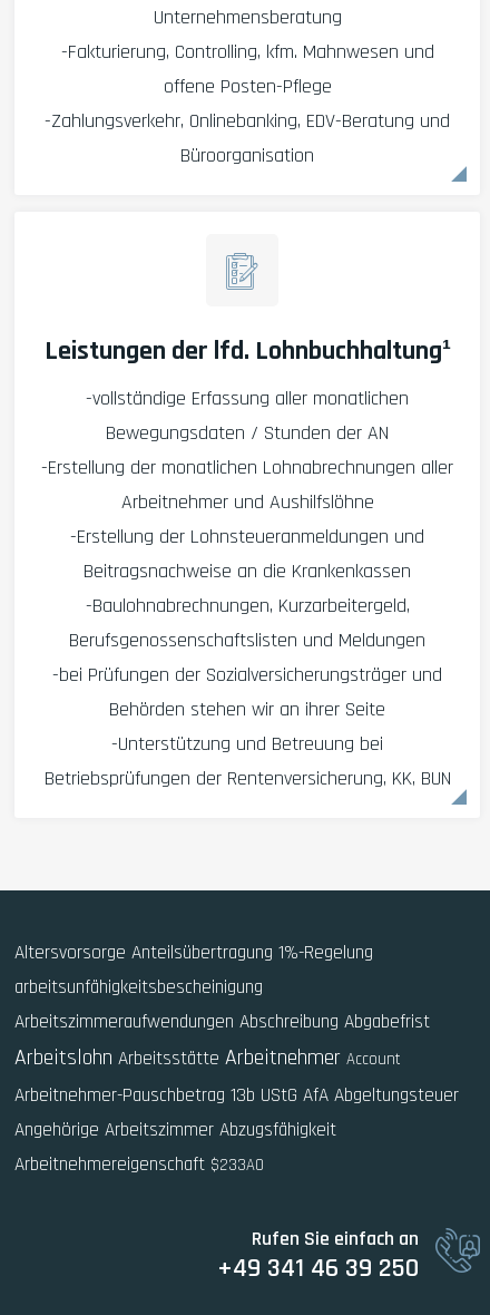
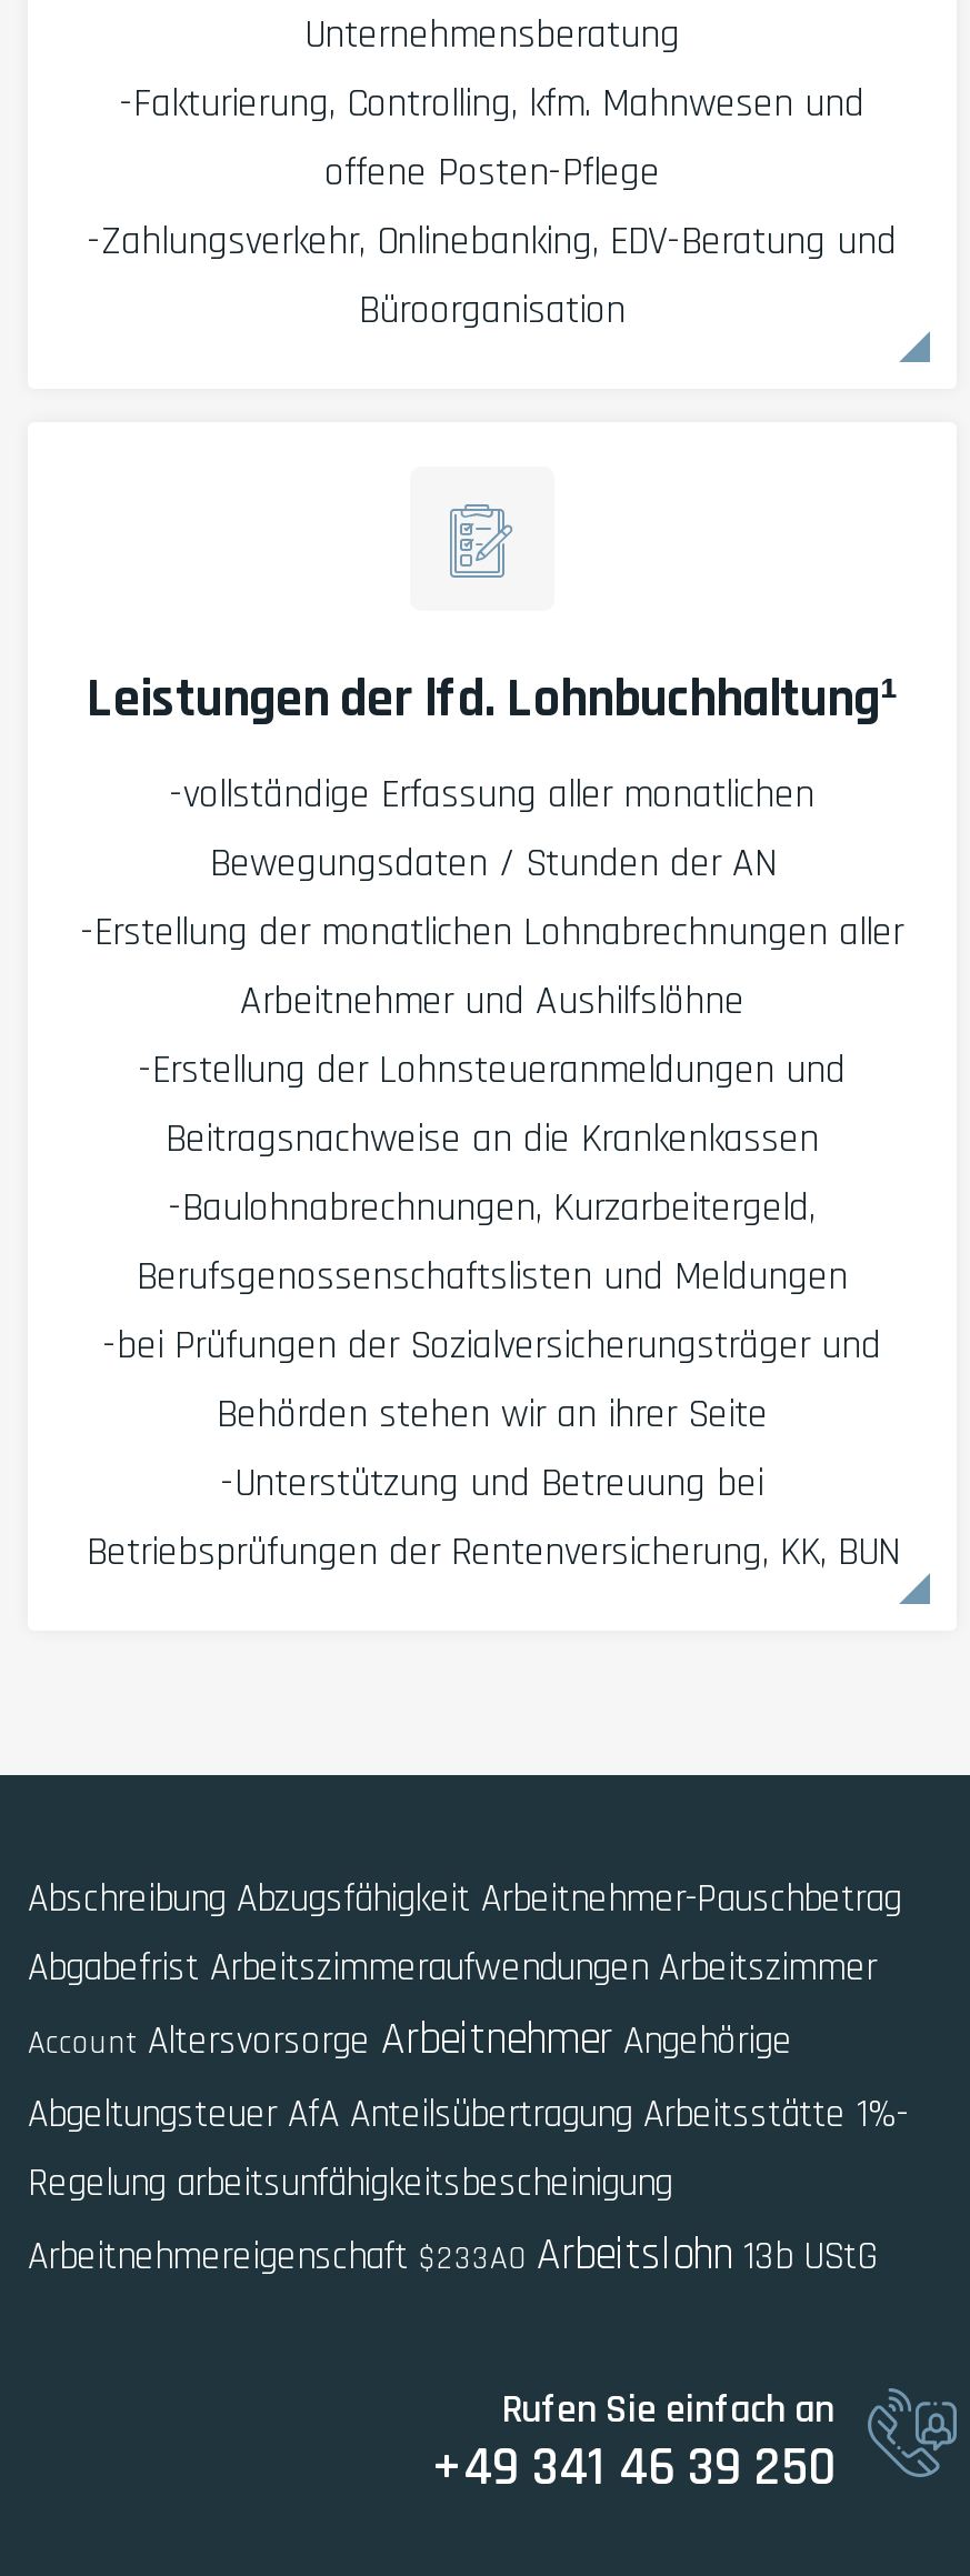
- Altersvorsorge Anteilsübertragung 1%-Regelung
- arbeitsunfähigkeitsbescheinigung
- Arbeitszimmeraufwendungen Abschreibung Abgabefrist
- Arbeitslohn Arbeitsstätte Arbeitnehmer Account
- Arbeitnehmer-Pauschbetrag 13b UStG AfA Abgeltungsteuer
- Angehörige Arbeitszimmer Abzugsfähigkeit
- Arbeitnehmereigenschaft $233AO
+ Abschreibung Abzugsfähigkeit Arbeitnehmer-Pauschbetrag
+ Abgabefrist Arbeitszimmeraufwendungen Arbeitszimmer
+ Account Altersvorsorge Arbeitnehmer Angehörige
+ Abgeltungsteuer AfA Anteilsübertragung Arbeitsstätte 1%-
+ Regelung arbeitsunfähigkeitsbescheinigung
+ Arbeitnehmereigenschaft $233AO Arbeitslohn 13b UStG
